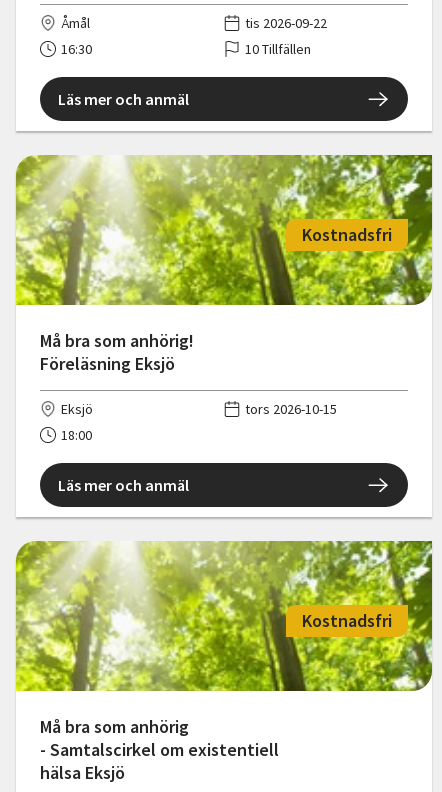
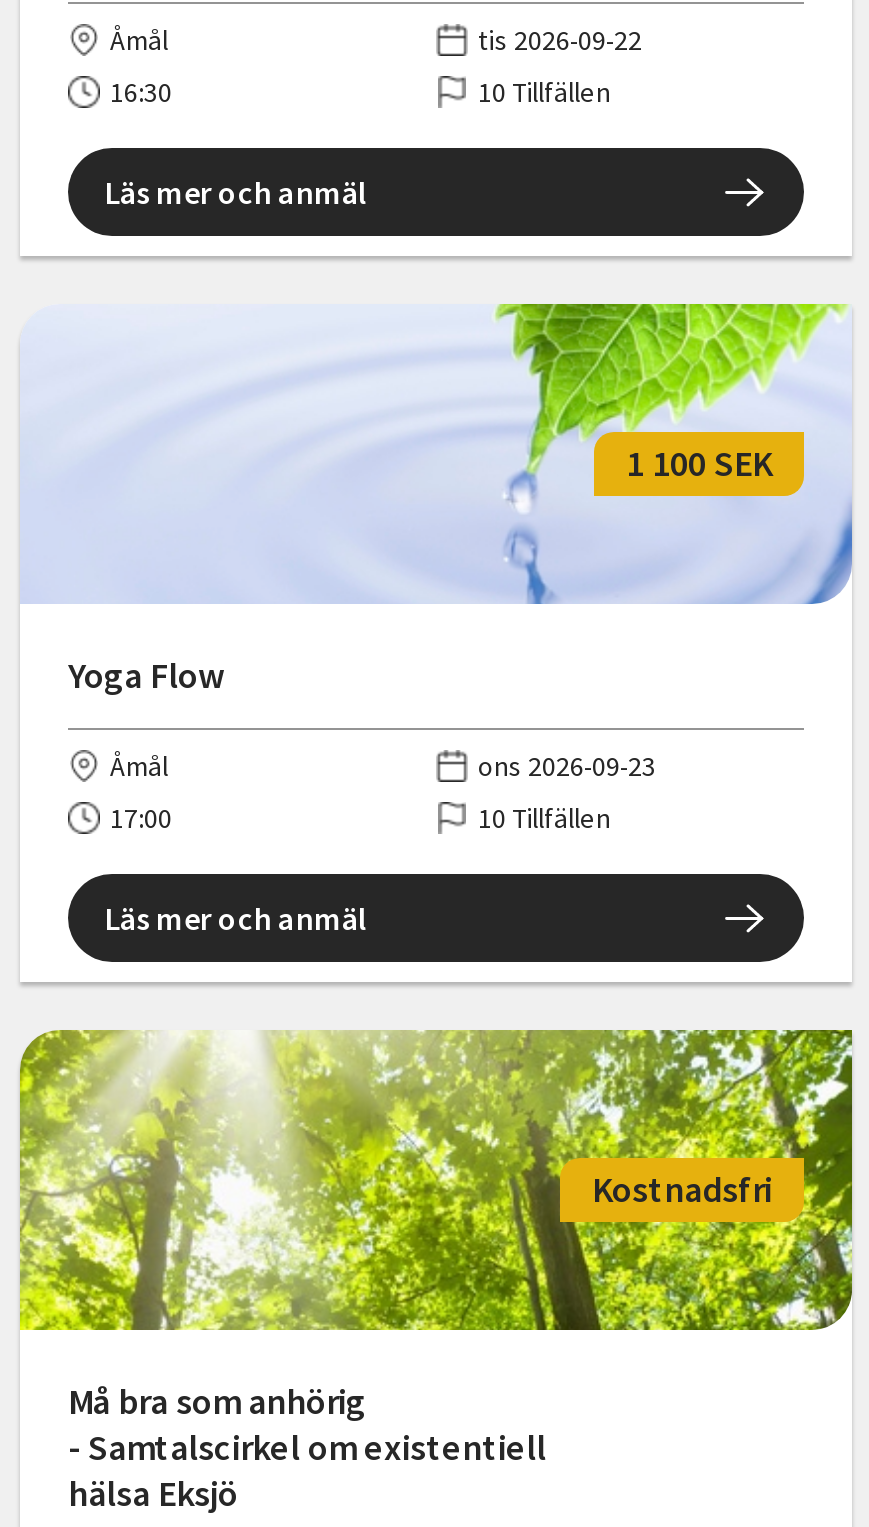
- [image]
- Kostnadsfri
+ [image]
+ 1 100 SEK

- Må bra som anhörig!
- Föreläsning Eksjö
+ Yoga Flow

- Eksjö
- tors 2026-10-15
- 18:00
+ Åmål
+ ons 2026-09-23
+ 17:00
+ 10 Tillfällen
